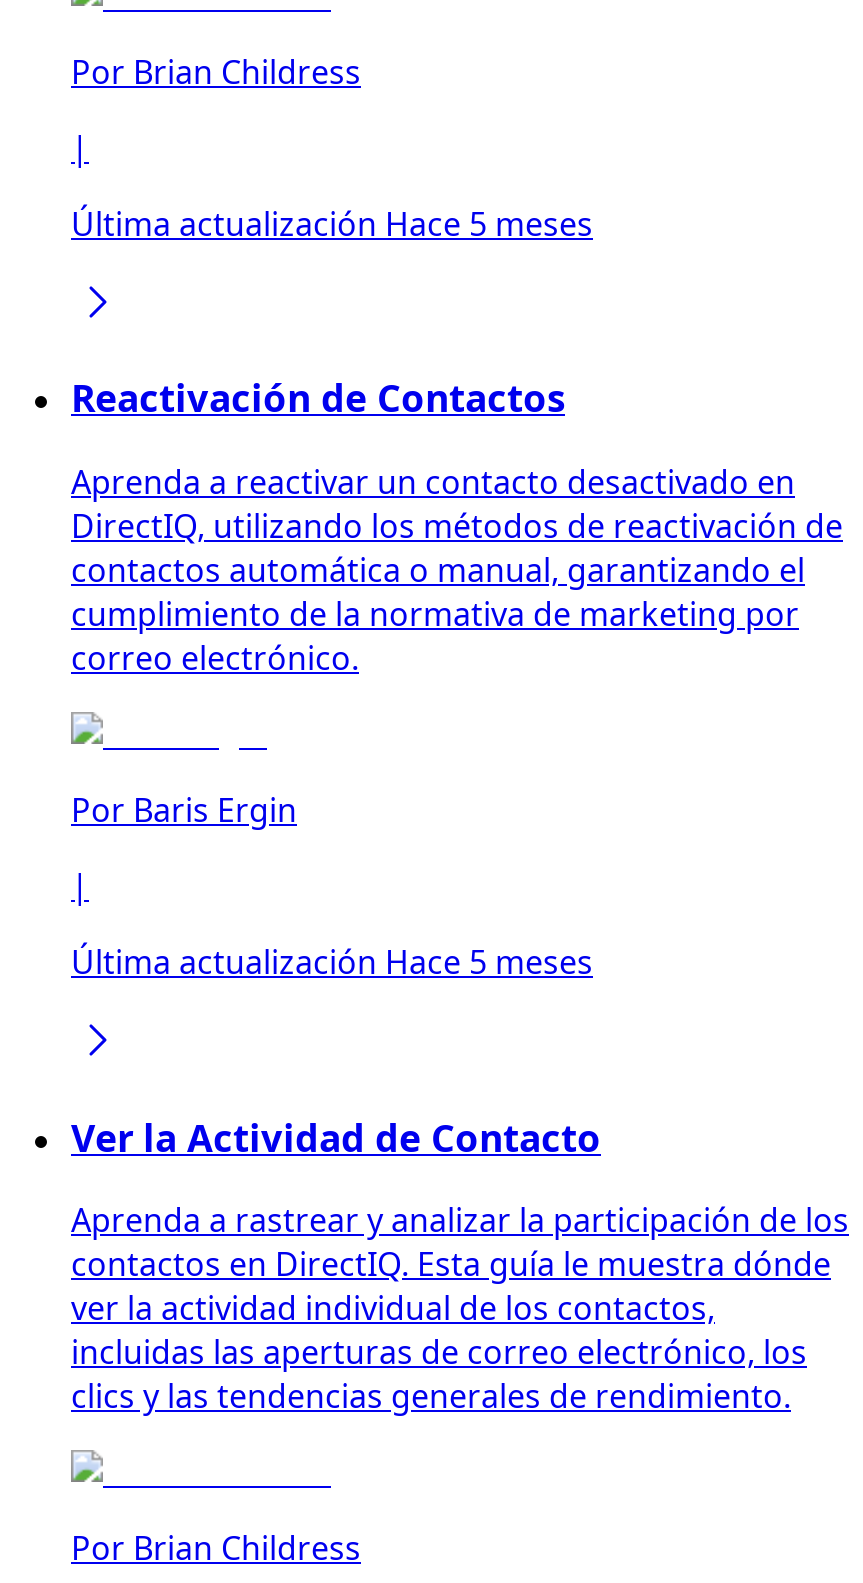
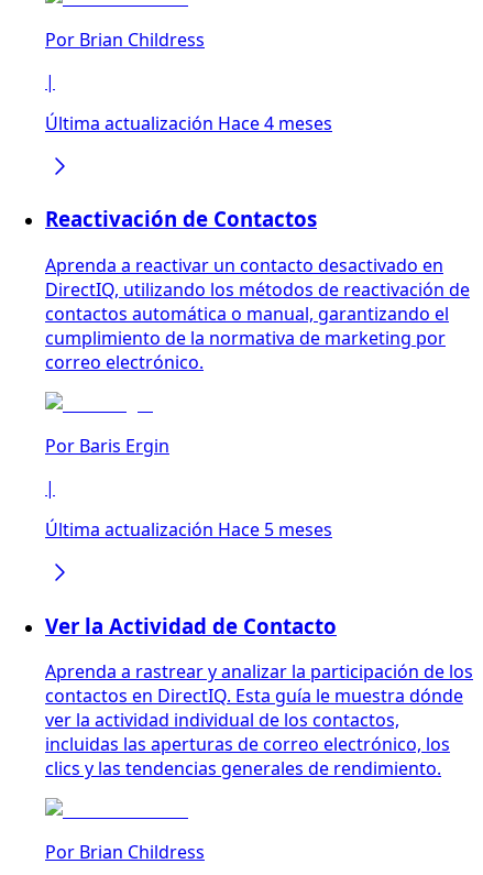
- Última actualización Hace 5 meses
+ Última actualización Hace 4 meses
